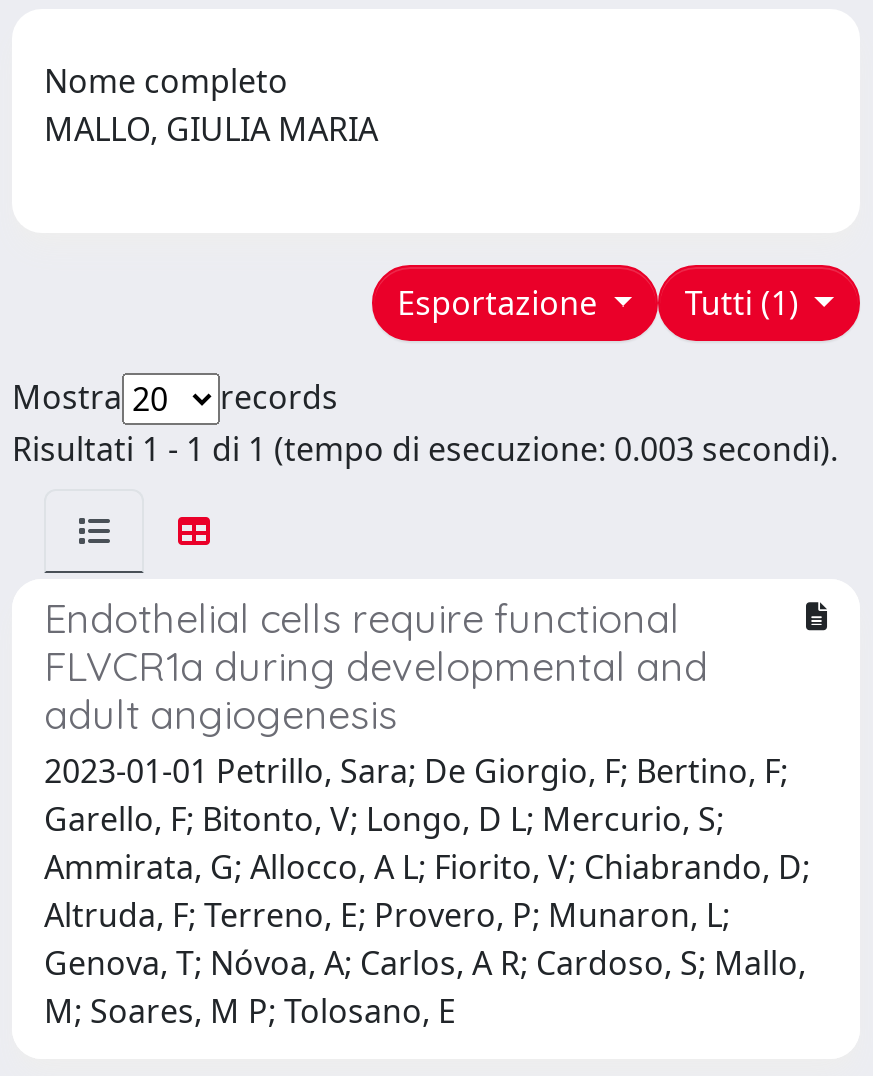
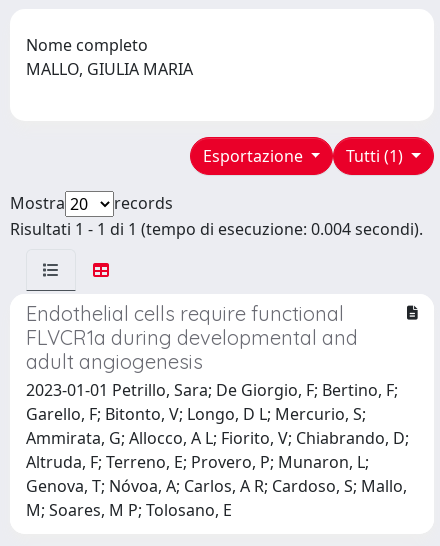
- Risultati 1 - 1 di 1 (tempo di esecuzione: 0.003 secondi).
+ Risultati 1 - 1 di 1 (tempo di esecuzione: 0.004 secondi).
